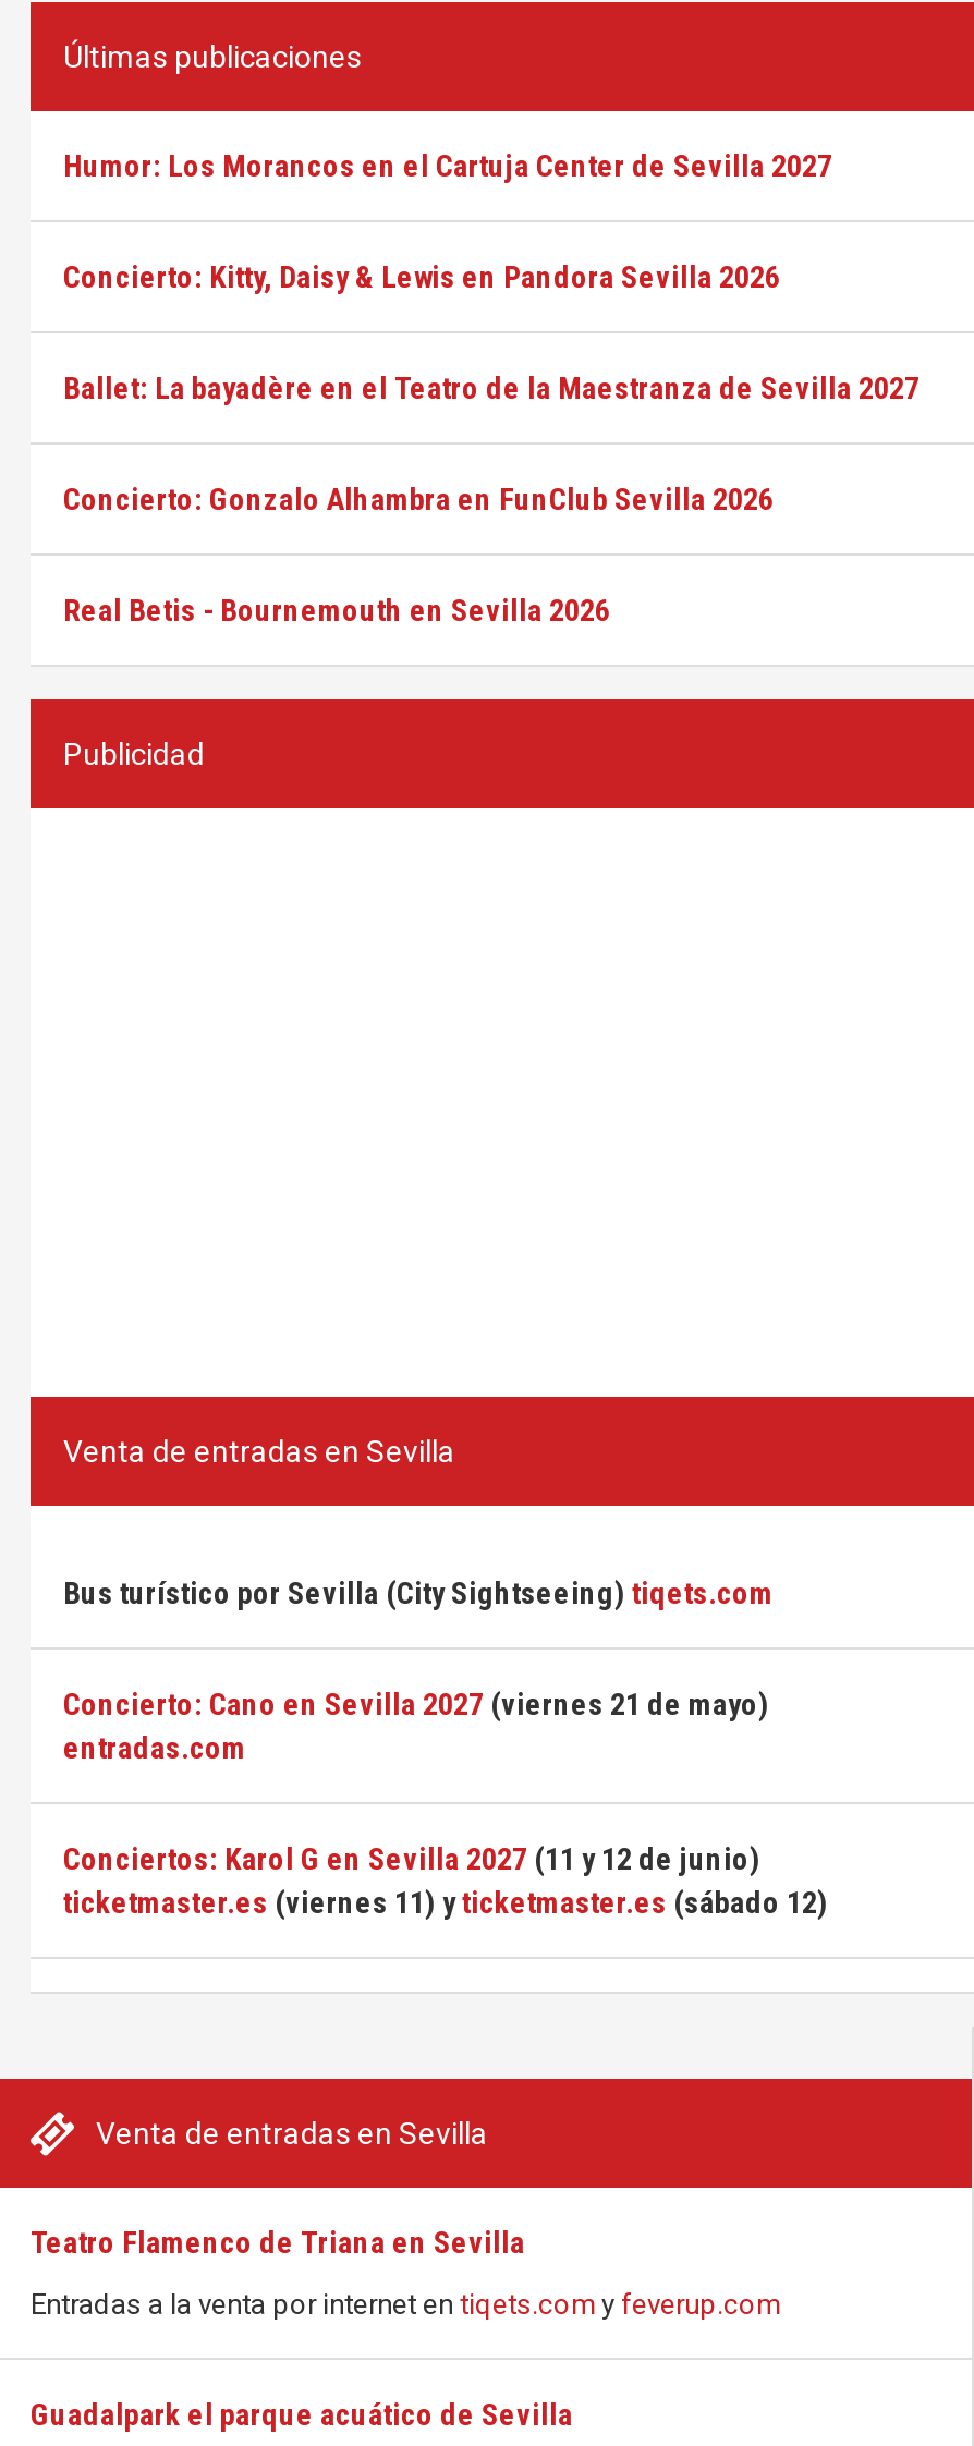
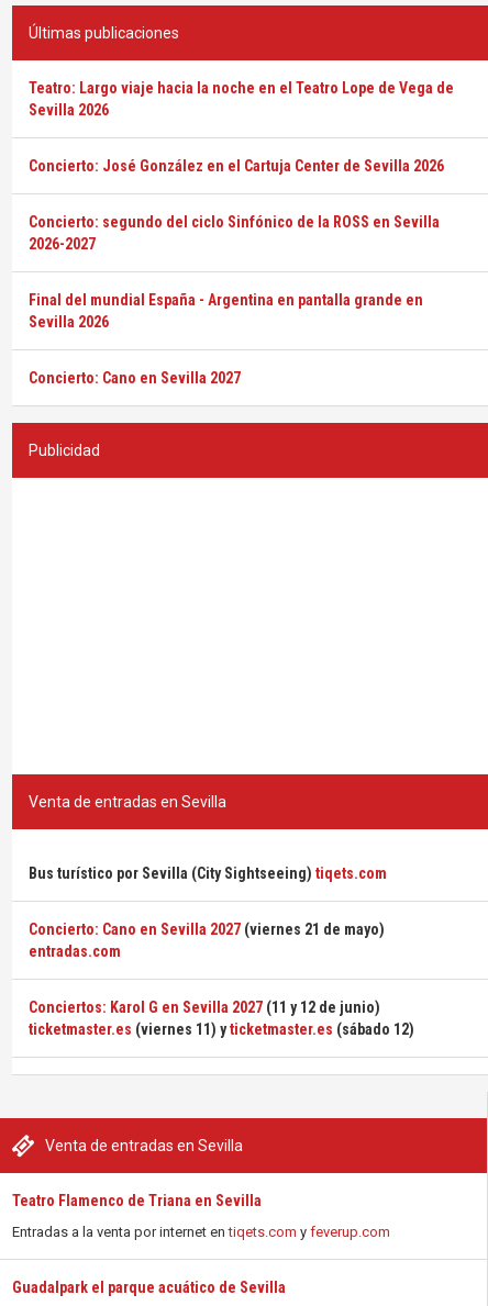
- Humor: Los Morancos en el Cartuja Center de Sevilla 2027
+ Teatro: Largo viaje hacia la noche en el Teatro Lope de Vega de
+ Sevilla 2026

- Concierto: Kitty, Daisy & Lewis en Pandora Sevilla 2026
+ Concierto: José González en el Cartuja Center de Sevilla 2026

- Ballet: La bayadère en el Teatro de la Maestranza de Sevilla 2027
+ Concierto: segundo del ciclo Sinfónico de la ROSS en Sevilla
+ 2026-2027

- Concierto: Gonzalo Alhambra en FunClub Sevilla 2026
+ Final del mundial España - Argentina en pantalla grande en
+ Sevilla 2026

- Real Betis - Bournemouth en Sevilla 2026
+ Concierto: Cano en Sevilla 2027
